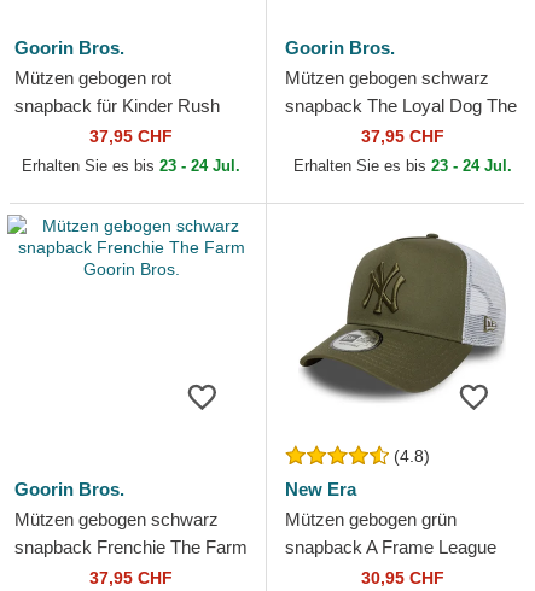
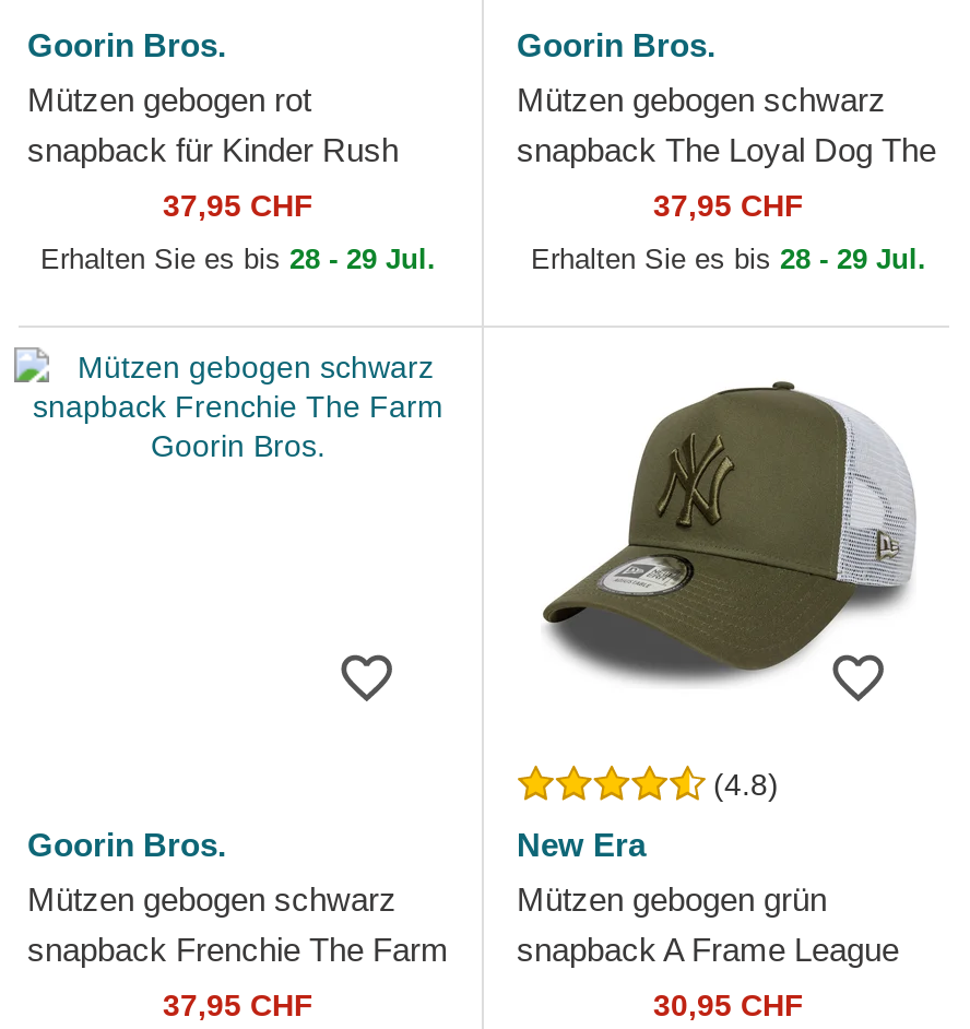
- Erhalten Sie es bis 23 - 24 Jul.
+ Erhalten Sie es bis 28 - 29 Jul.

- Erhalten Sie es bis 23 - 24 Jul.
+ Erhalten Sie es bis 28 - 29 Jul.
